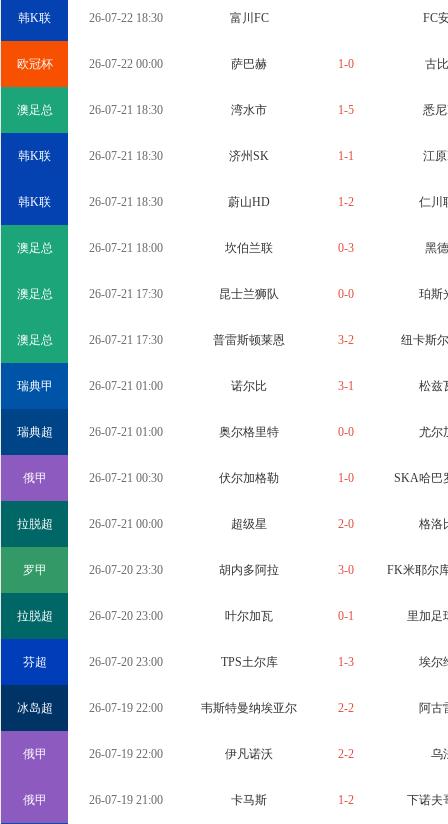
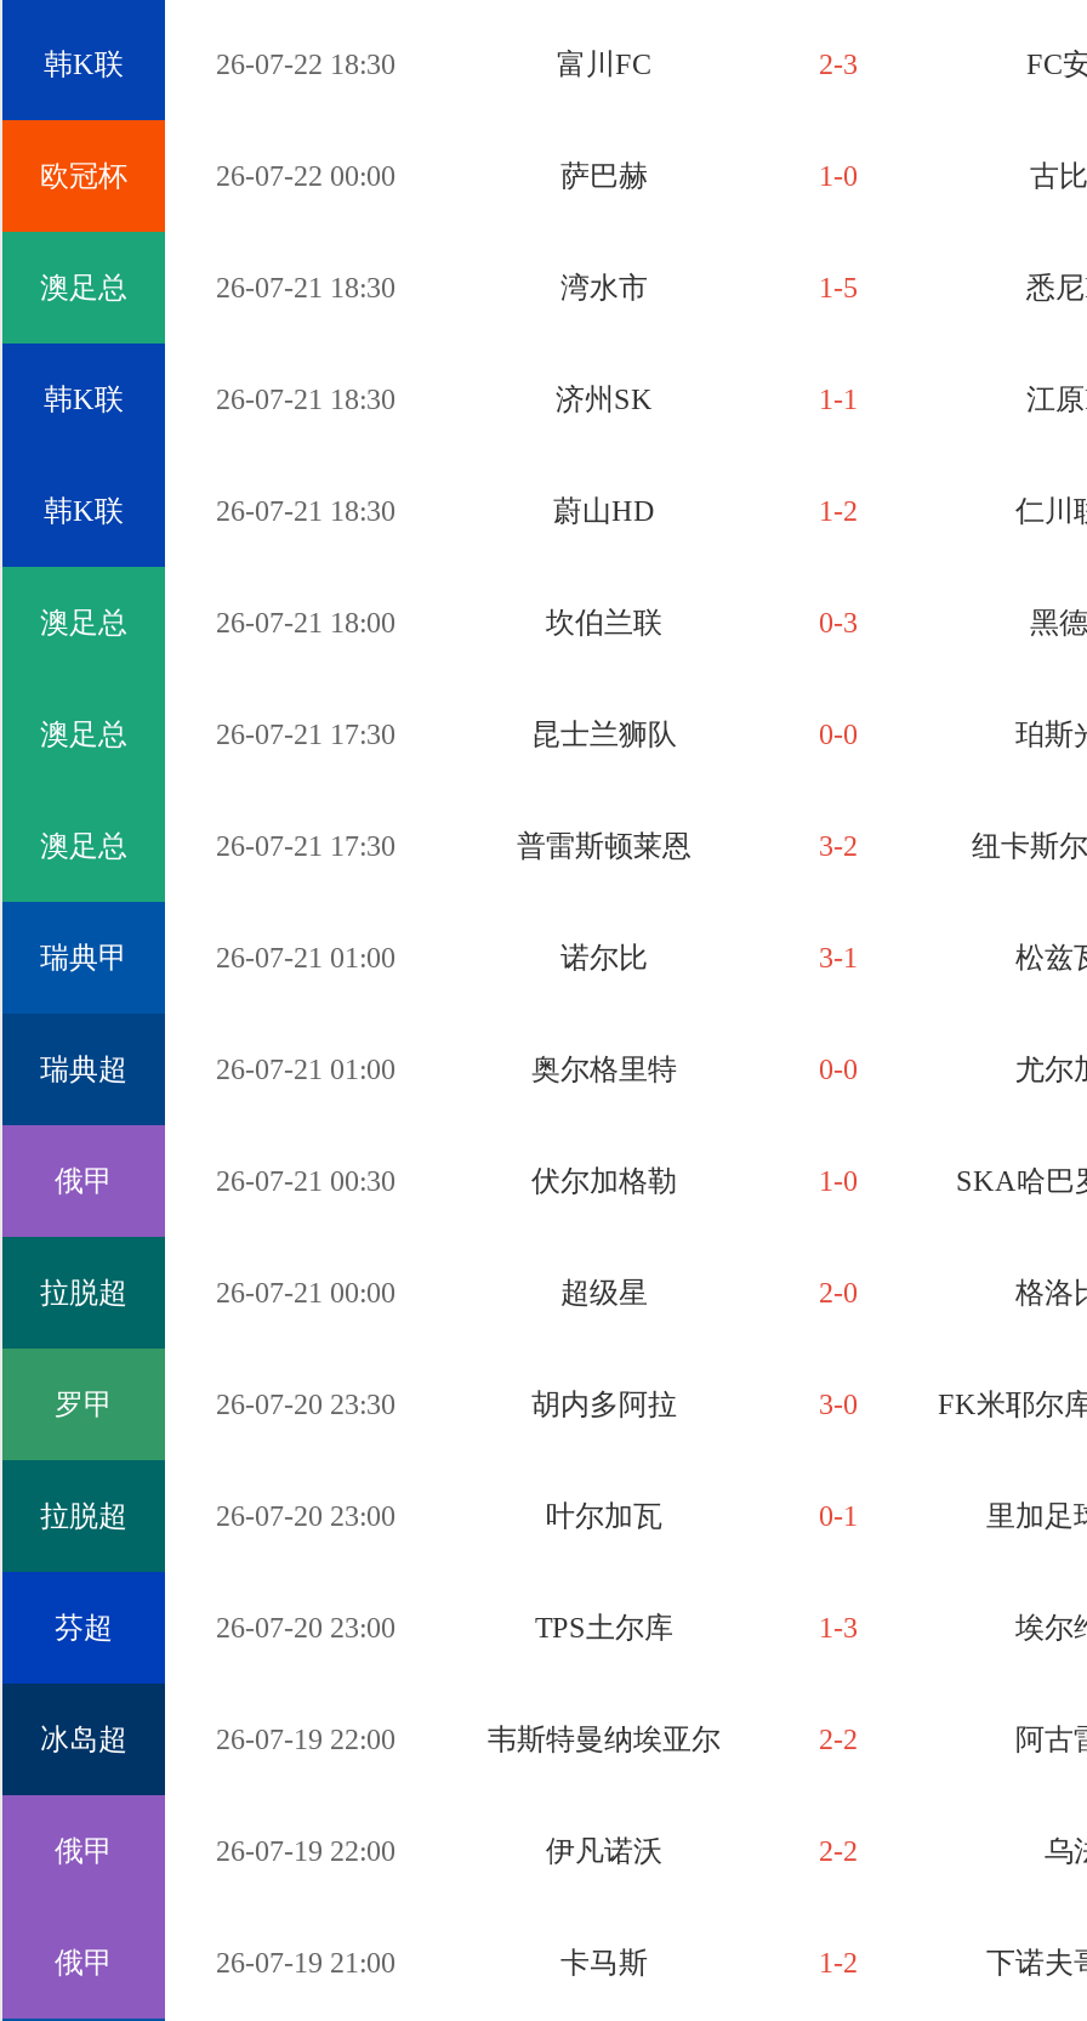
+ 2-3
